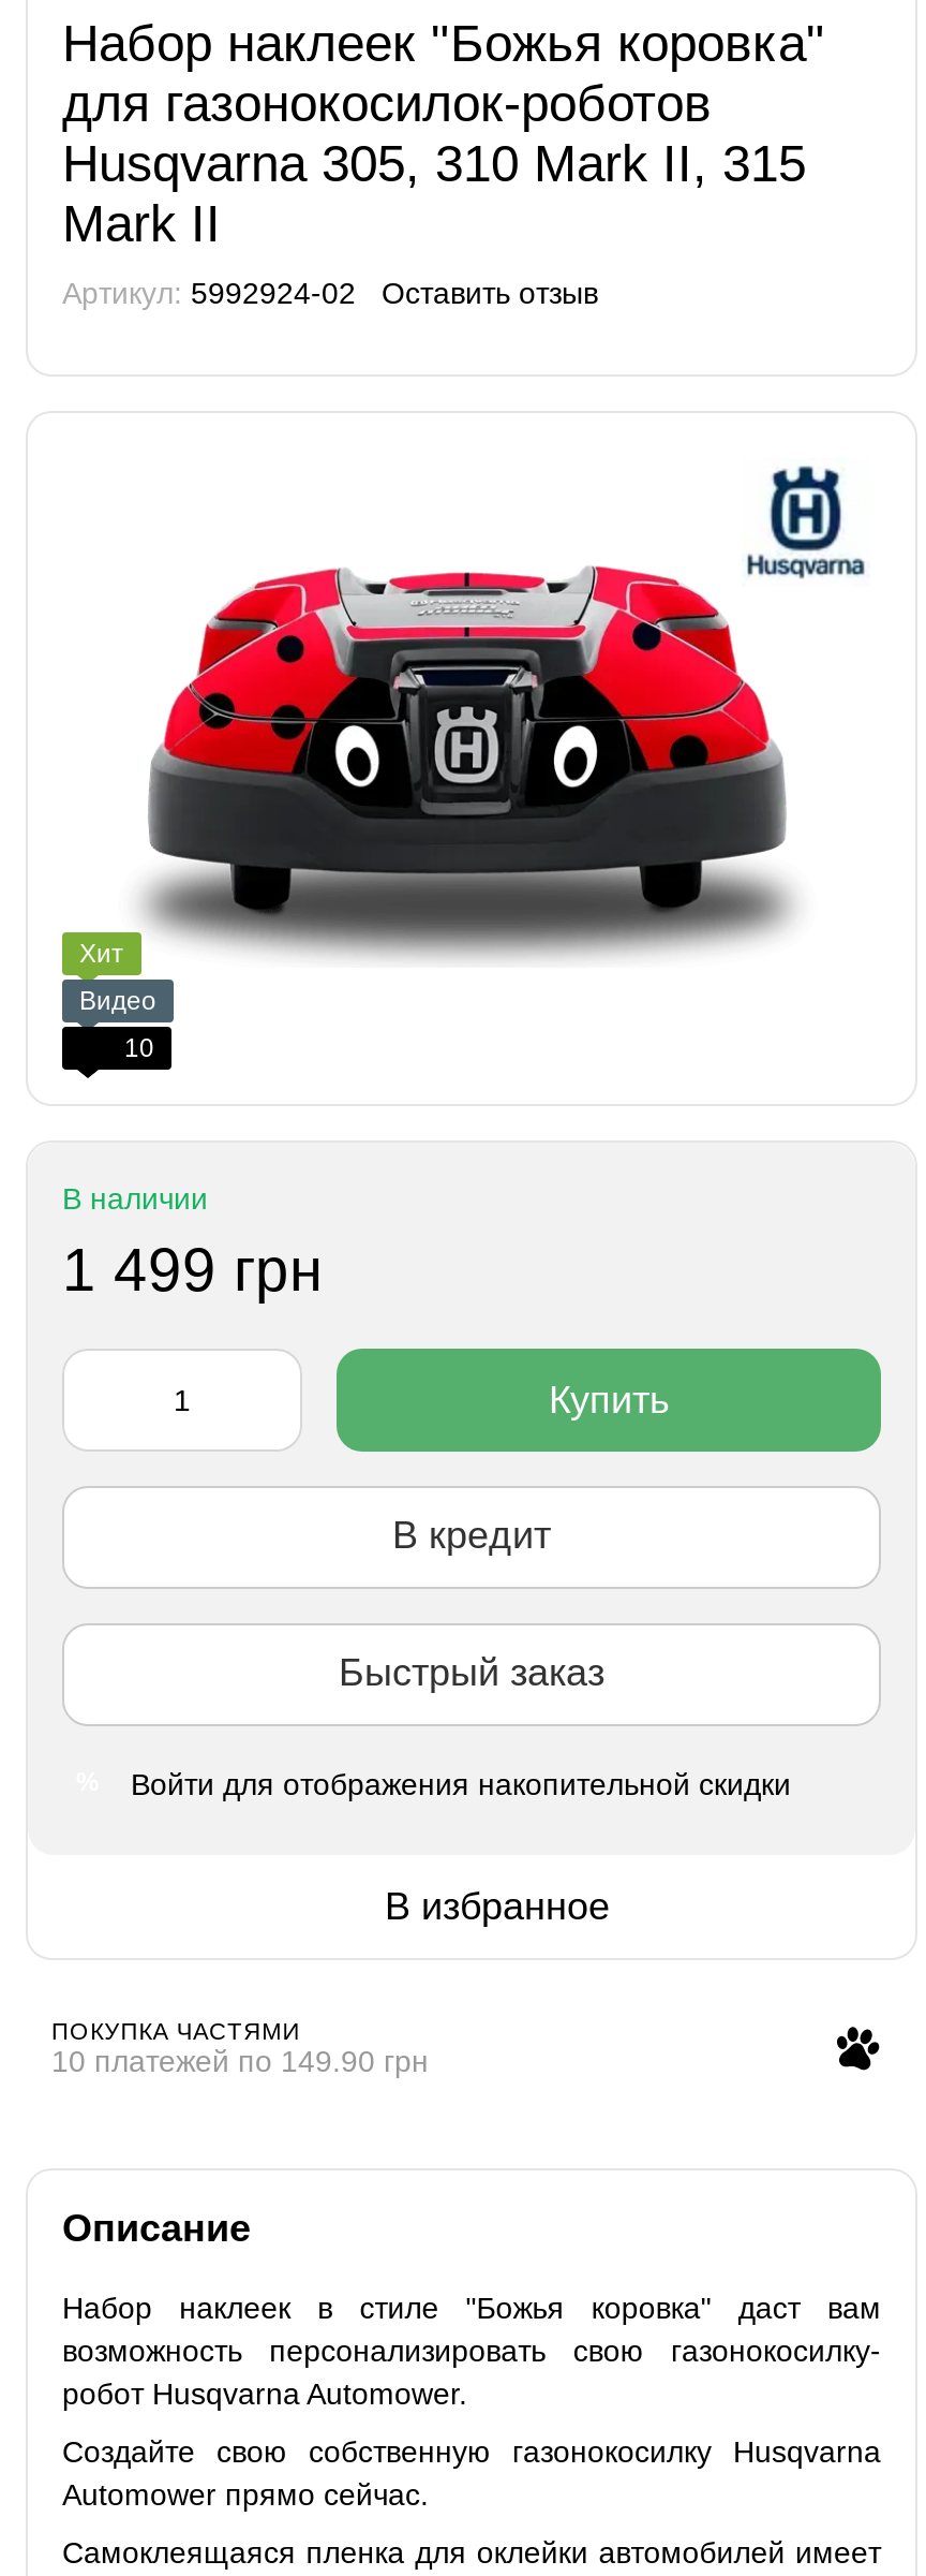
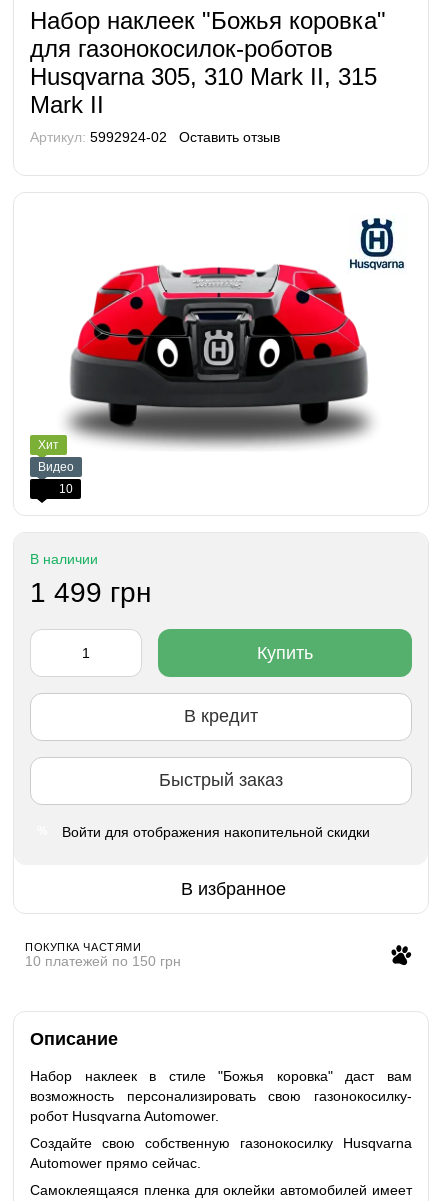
- 10 платежей по 149.90 грн
+ 10 платежей по 150 грн
